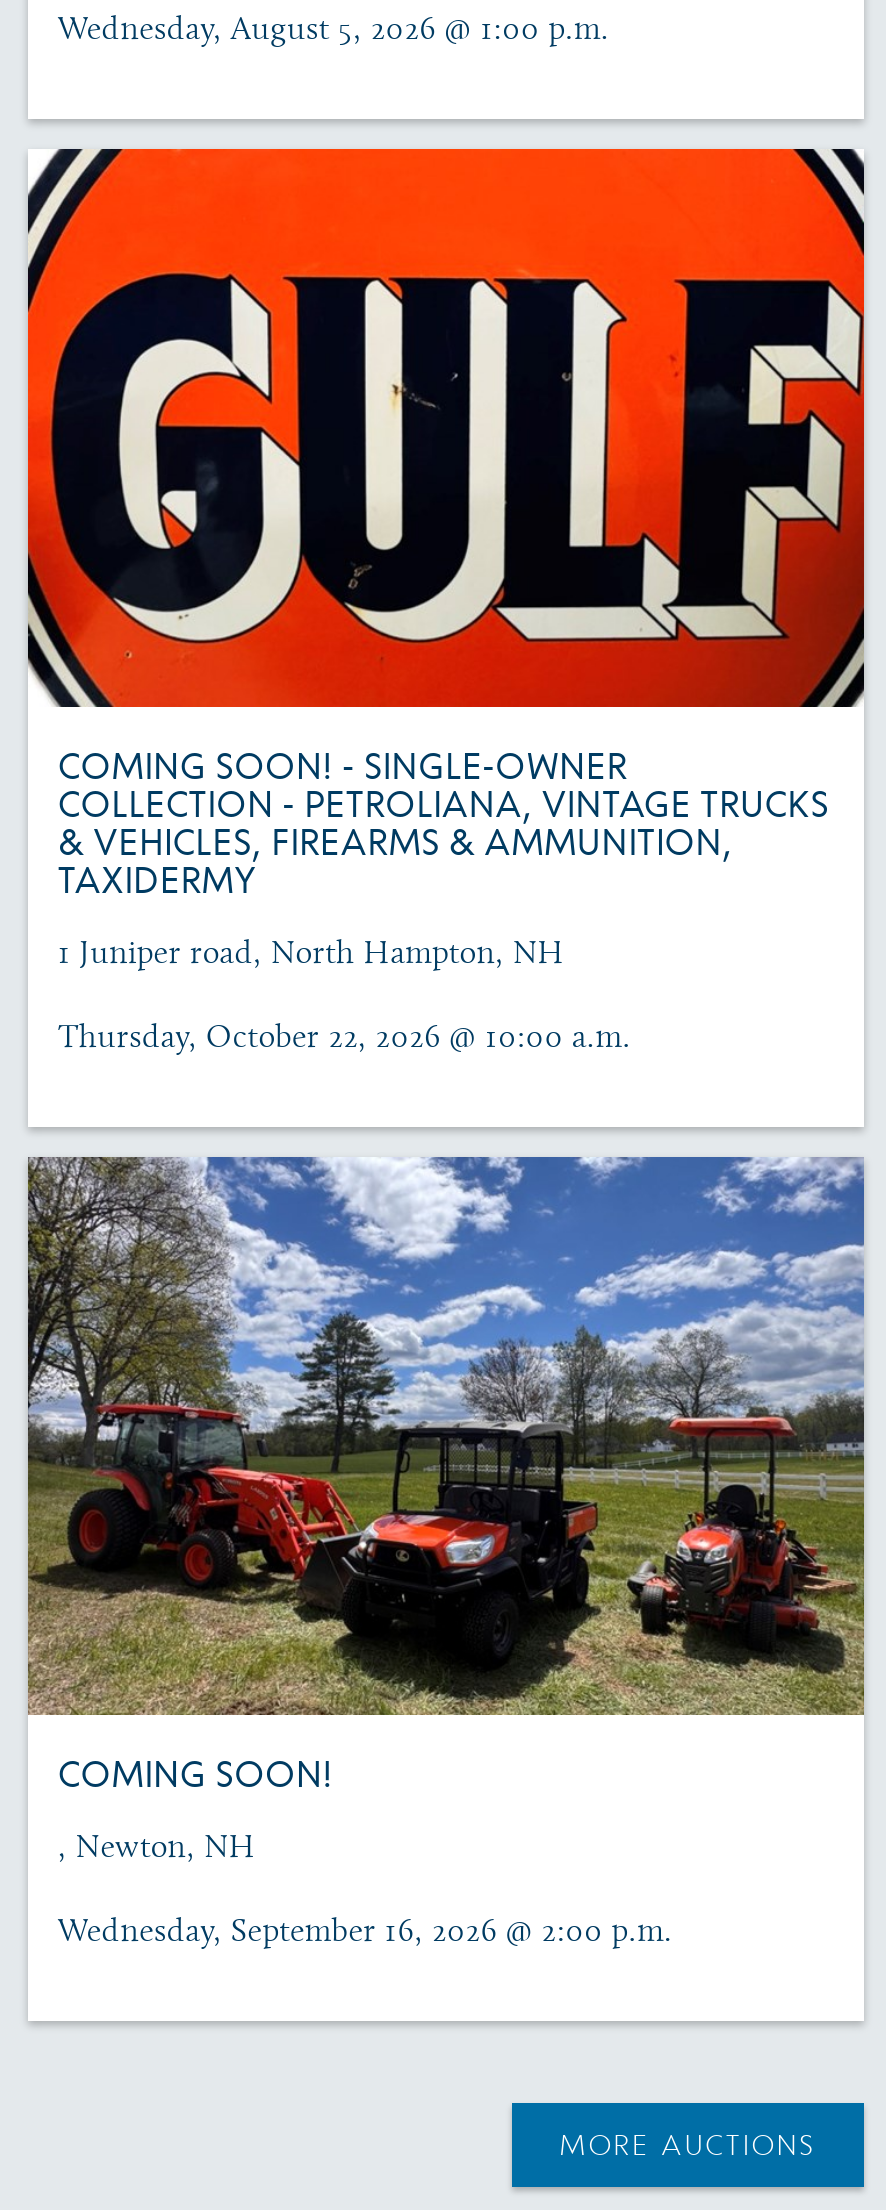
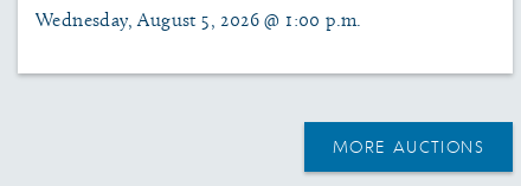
- [image]
- COMING SOON! - SINGLE-OWNER
- COLLECTION - PETROLIANA, VINTAGE TRUCKS
- & VEHICLES, FIREARMS & AMMUNITION,
- TAXIDERMY
- 1 Juniper road, North Hampton, NH
- Thursday, October 22, 2026 @ 10:00 a.m.

- [image]
- COMING SOON!
- , Newton, NH
- Wednesday, September 16, 2026 @ 2:00 p.m.
